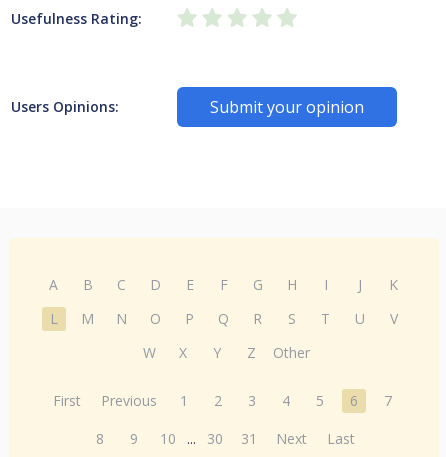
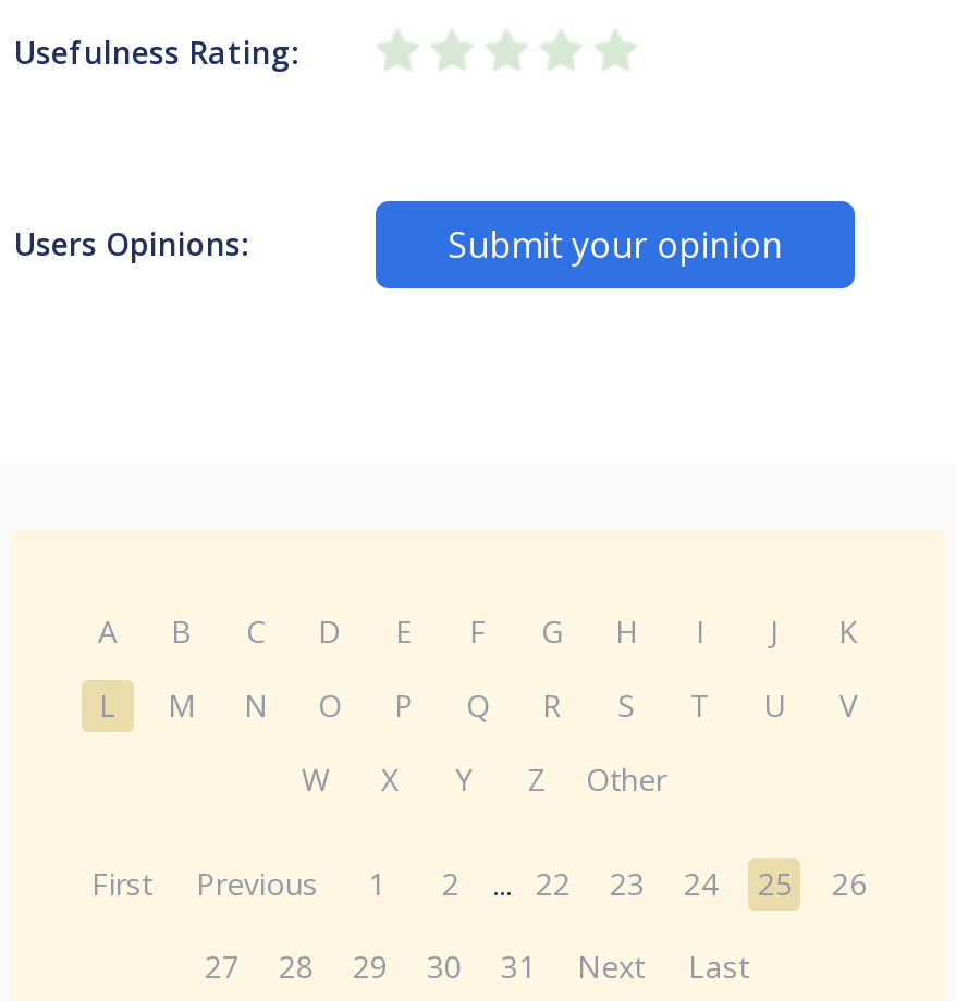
- 2
- 3
- 4
- 5
- 6
- 7
+ 2 ... 22
+ 23
+ 24
+ 25
+ 26

- 8
- 9
- 10 ... 30
+ 27
+ 28
+ 29
+ 30
